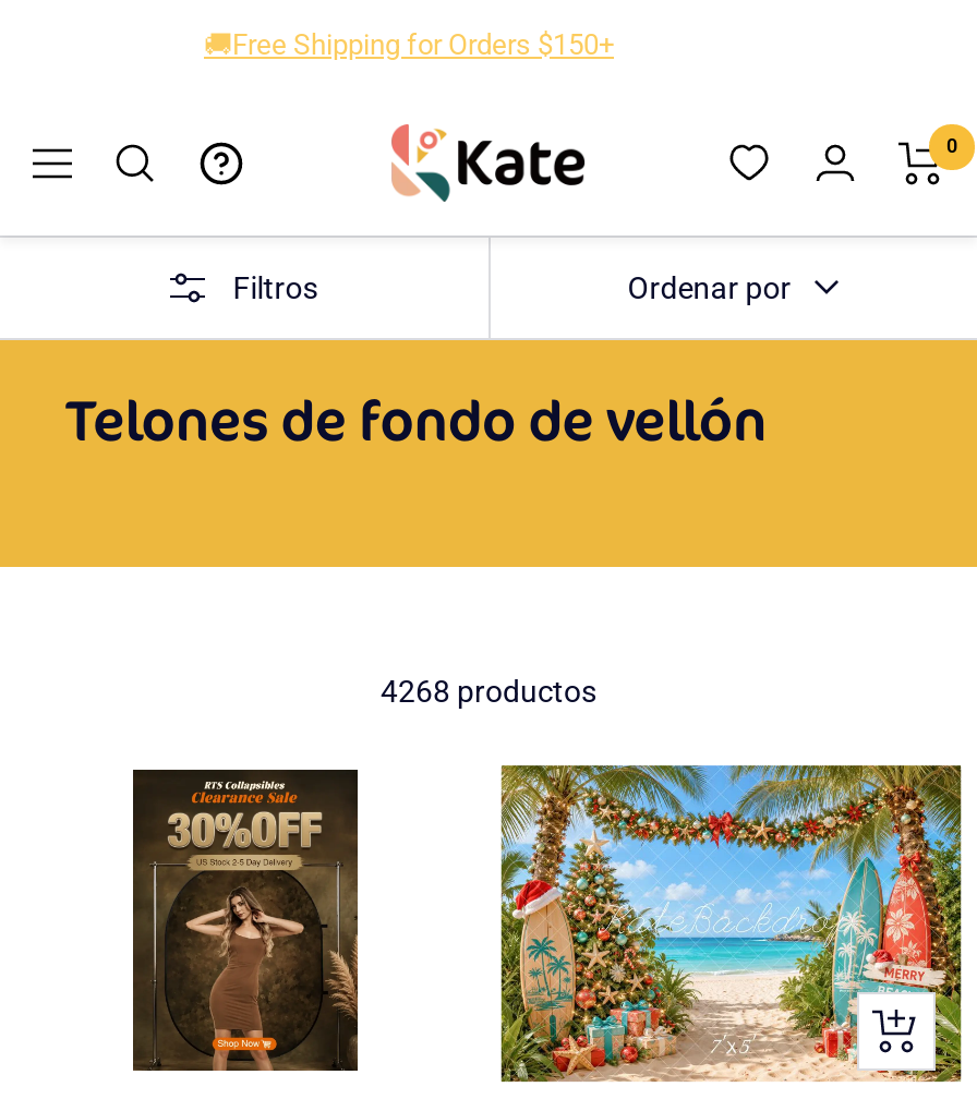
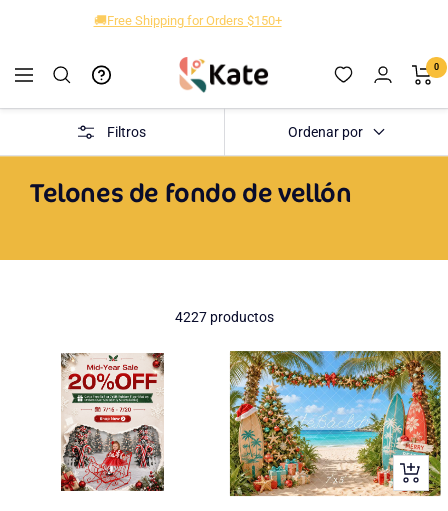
- 4268 productos
+ 4227 productos

- [image]
+ [image]
